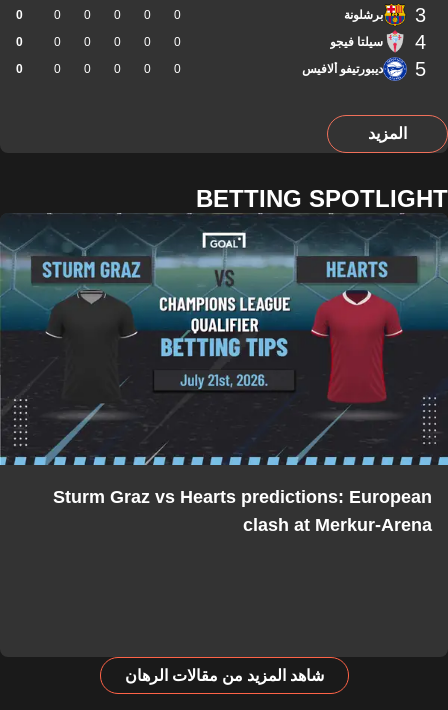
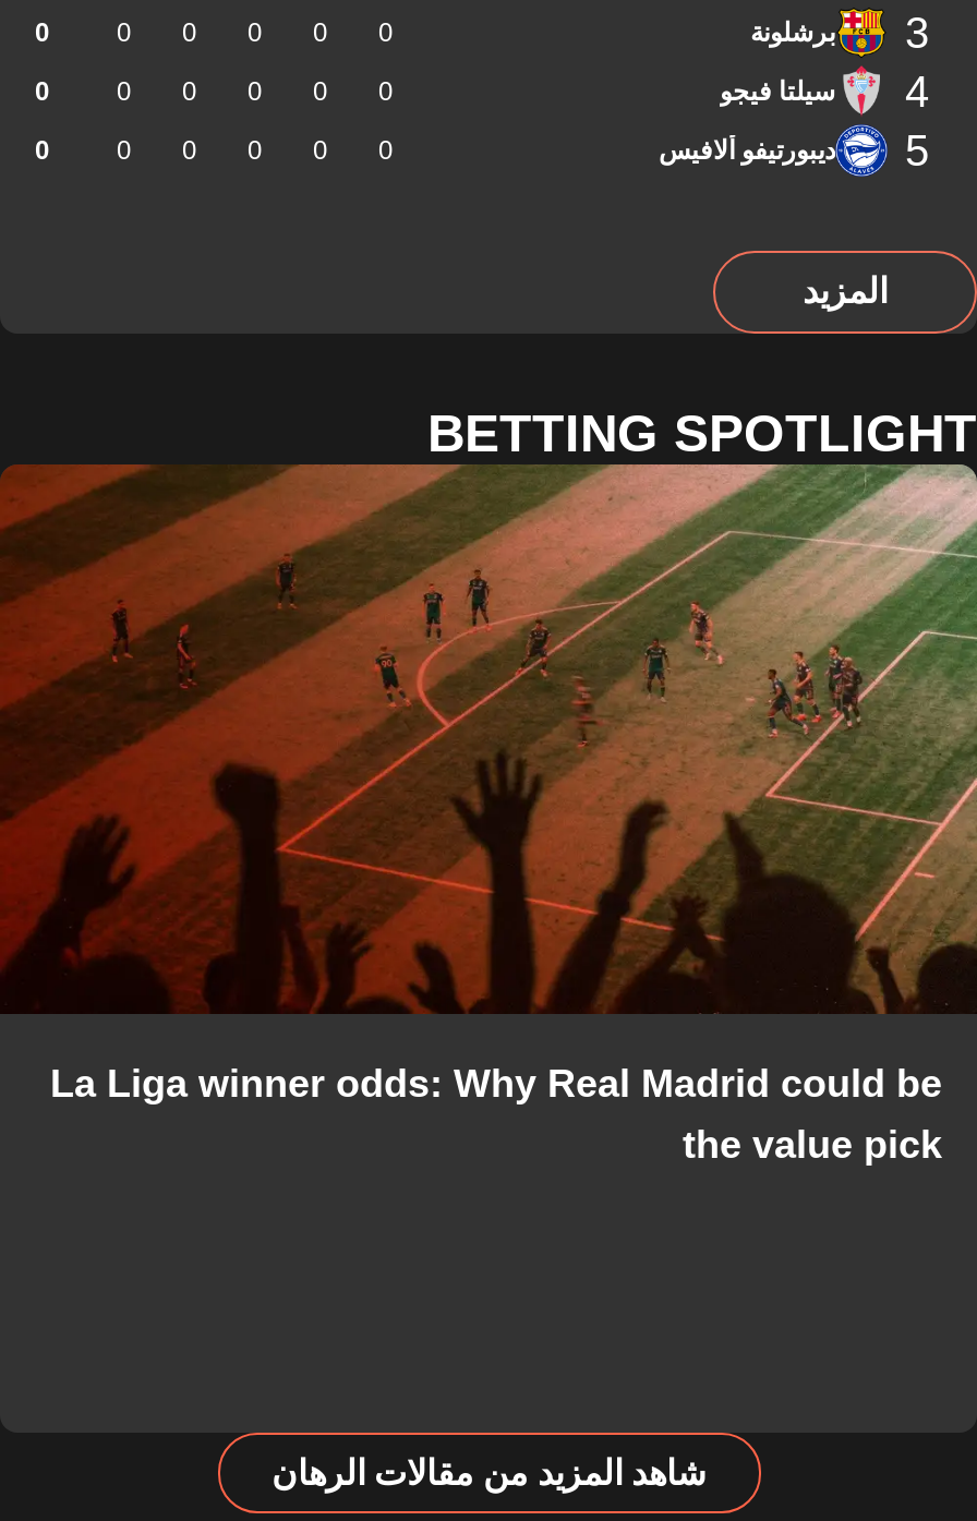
- [image]
- Sturm Graz vs Hearts predictions: European
- clash at Merkur-Arena
+ [image]
+ La Liga winner odds: Why Real Madrid could be
+ the value pick
